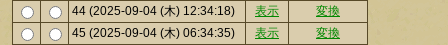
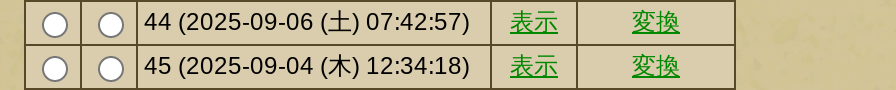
- 44 (2025-09-04 (木) 12:34:18) 表示
+ 44 (2025-09-06 (土) 07:42:57) 表示

- 45 (2025-09-04 (木) 06:34:35) 表示
+ 45 (2025-09-04 (木) 12:34:18) 表示
